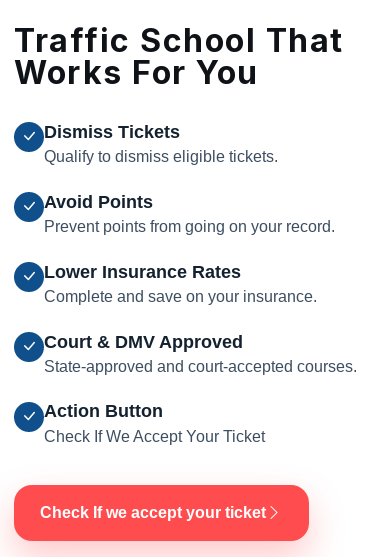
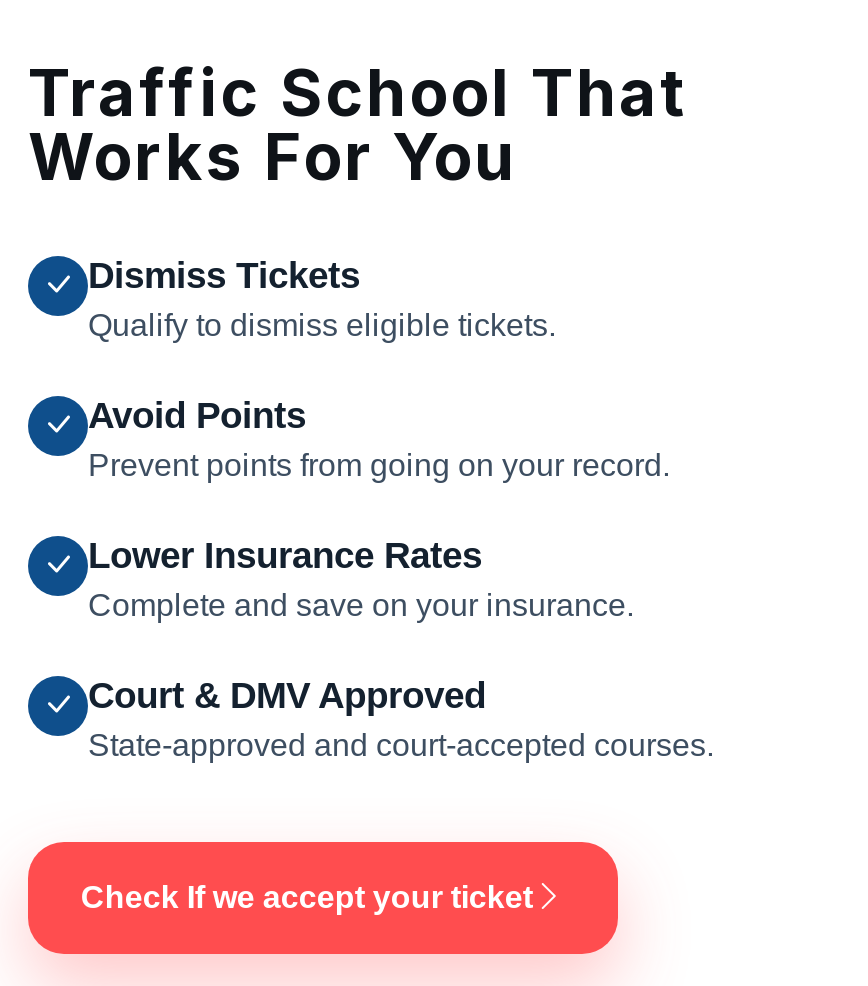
- Action Button
- Check If We Accept Your Ticket
